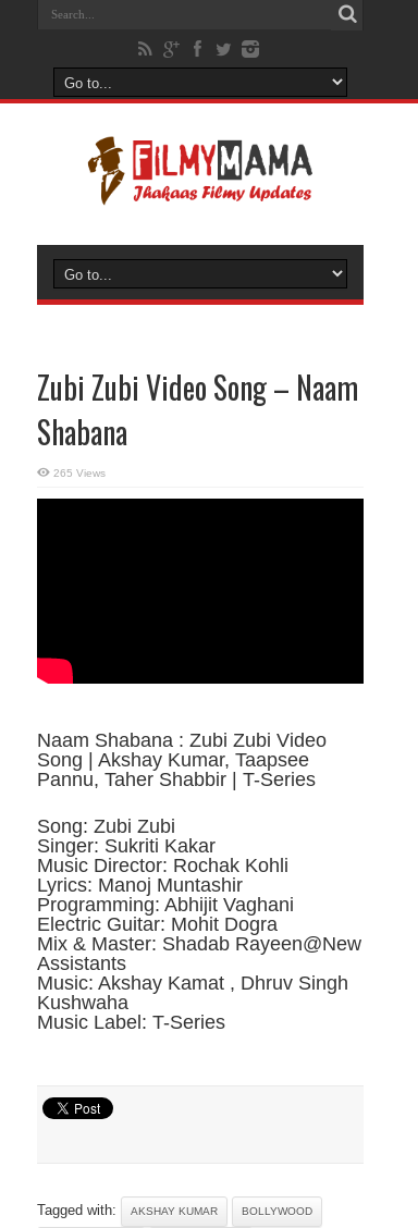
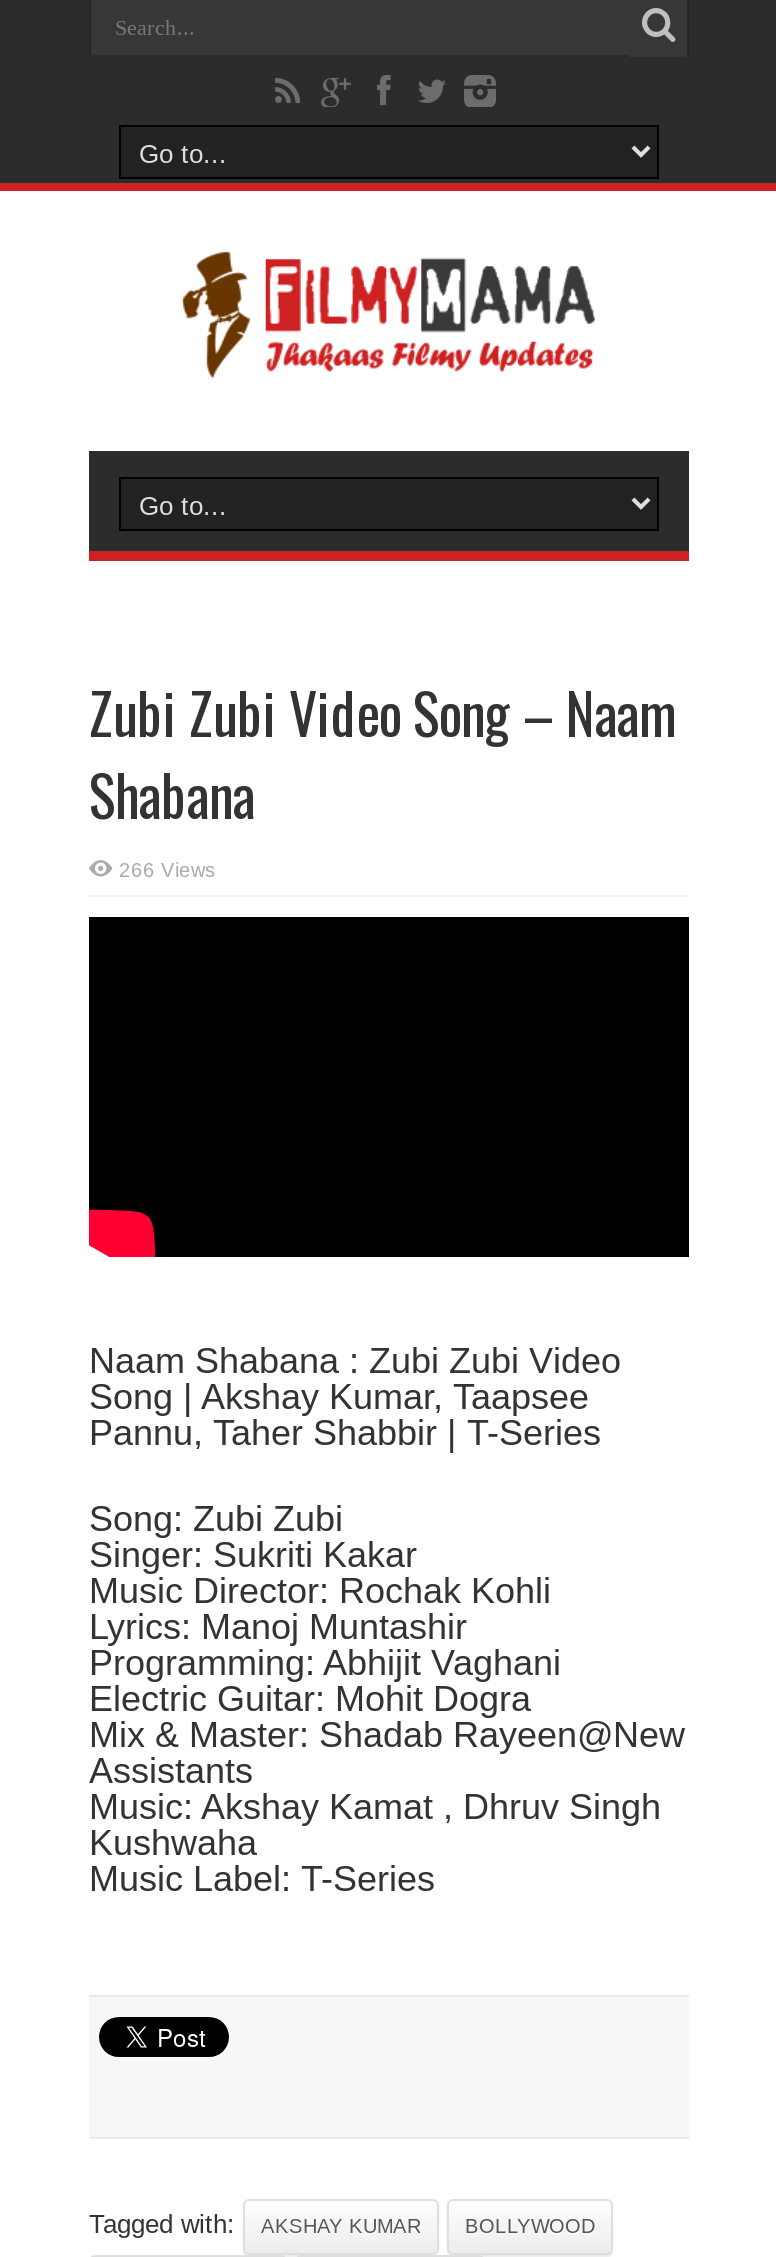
- 265 Views
+ 266 Views
